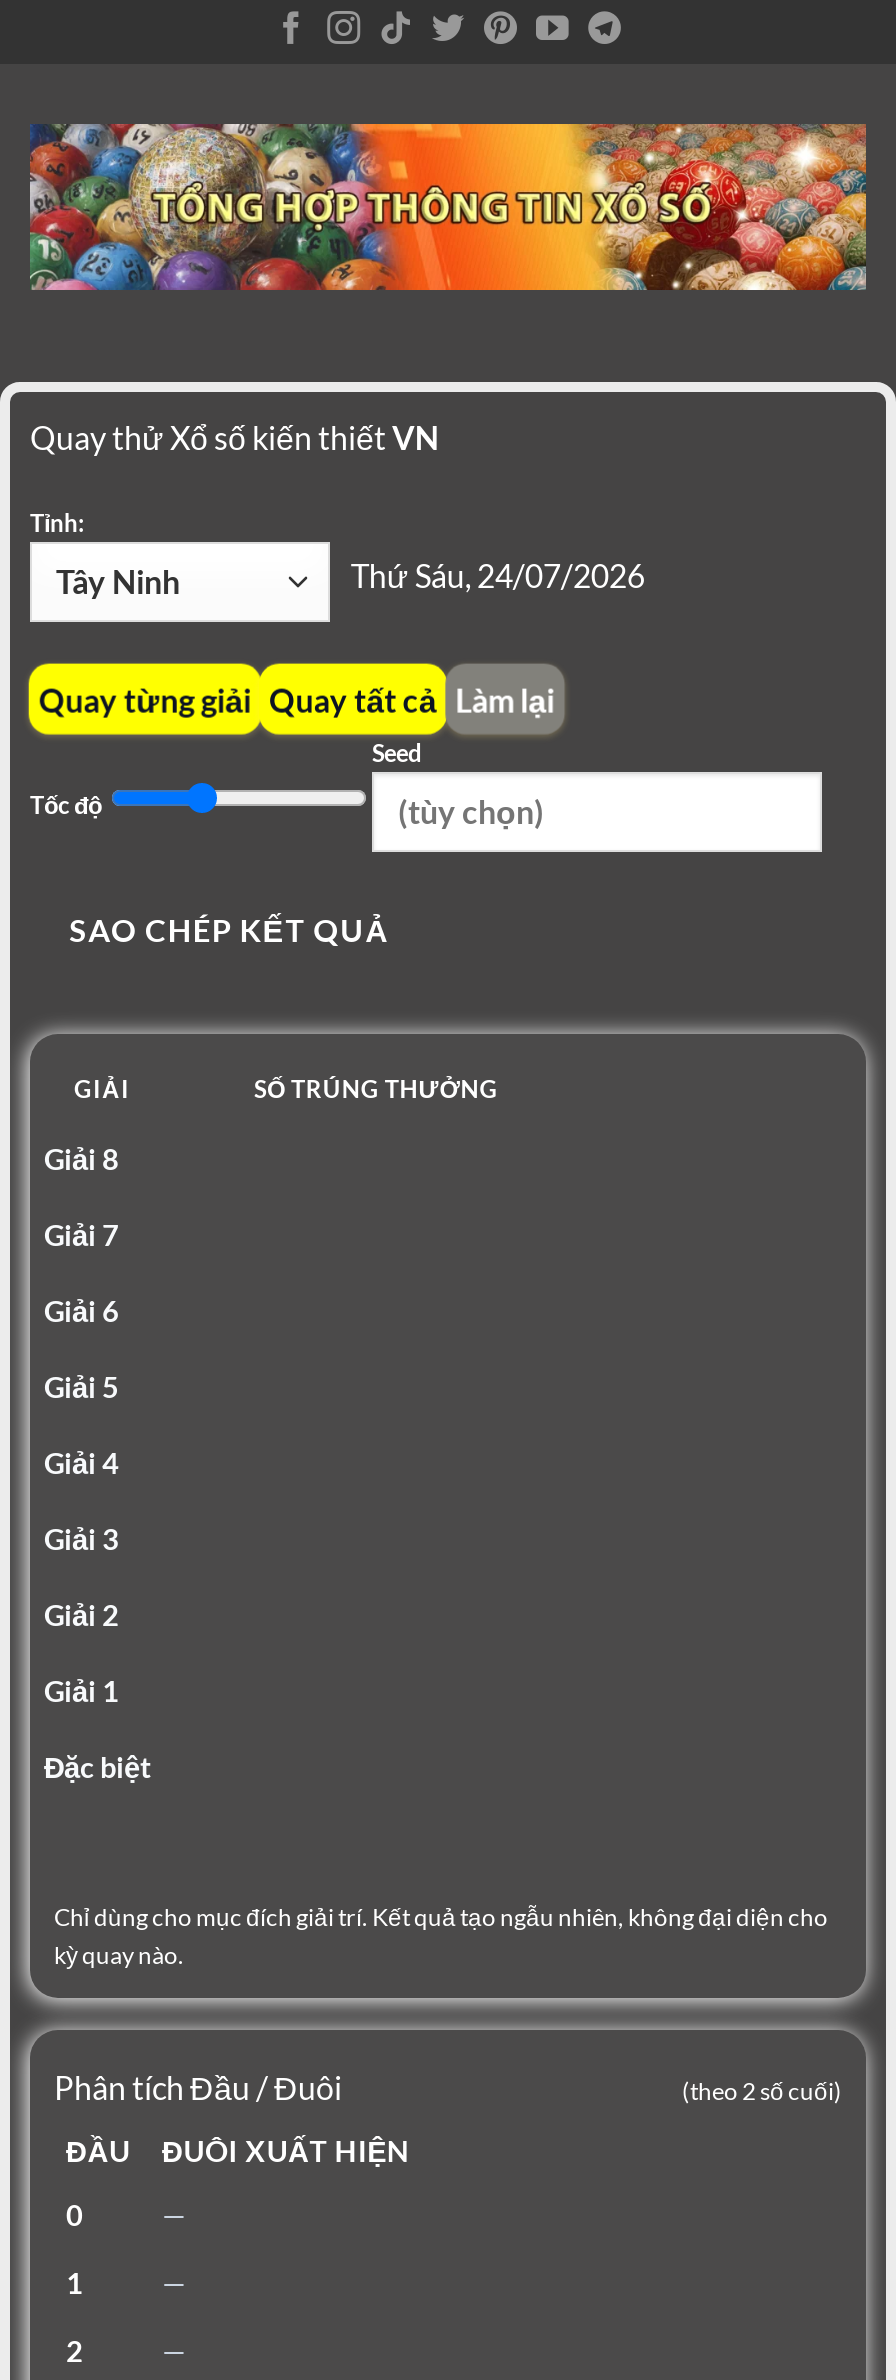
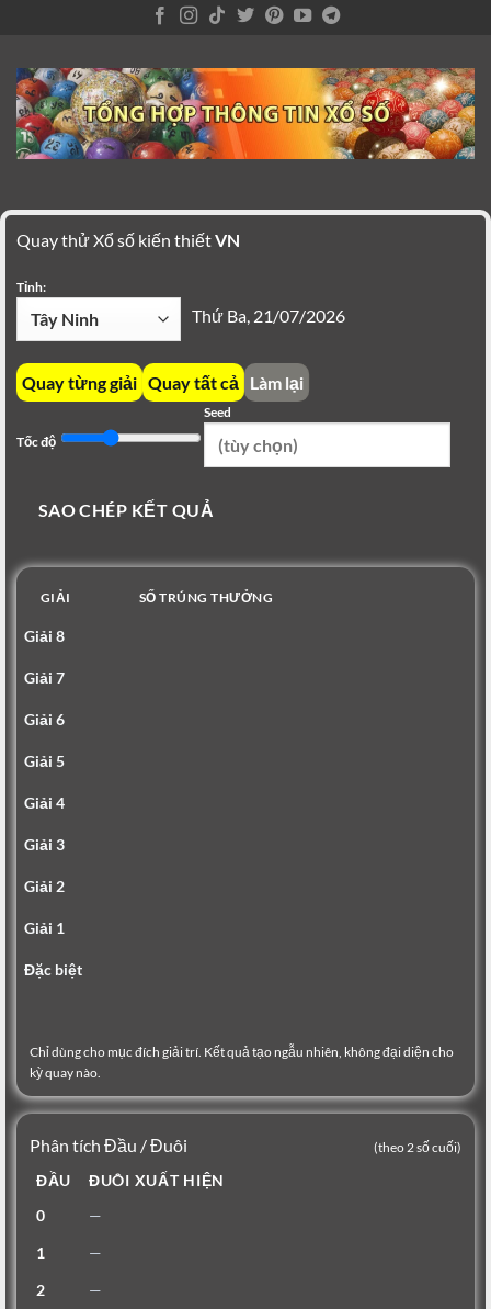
- Thứ Sáu, 24/07/2026
+ Thứ Ba, 21/07/2026
